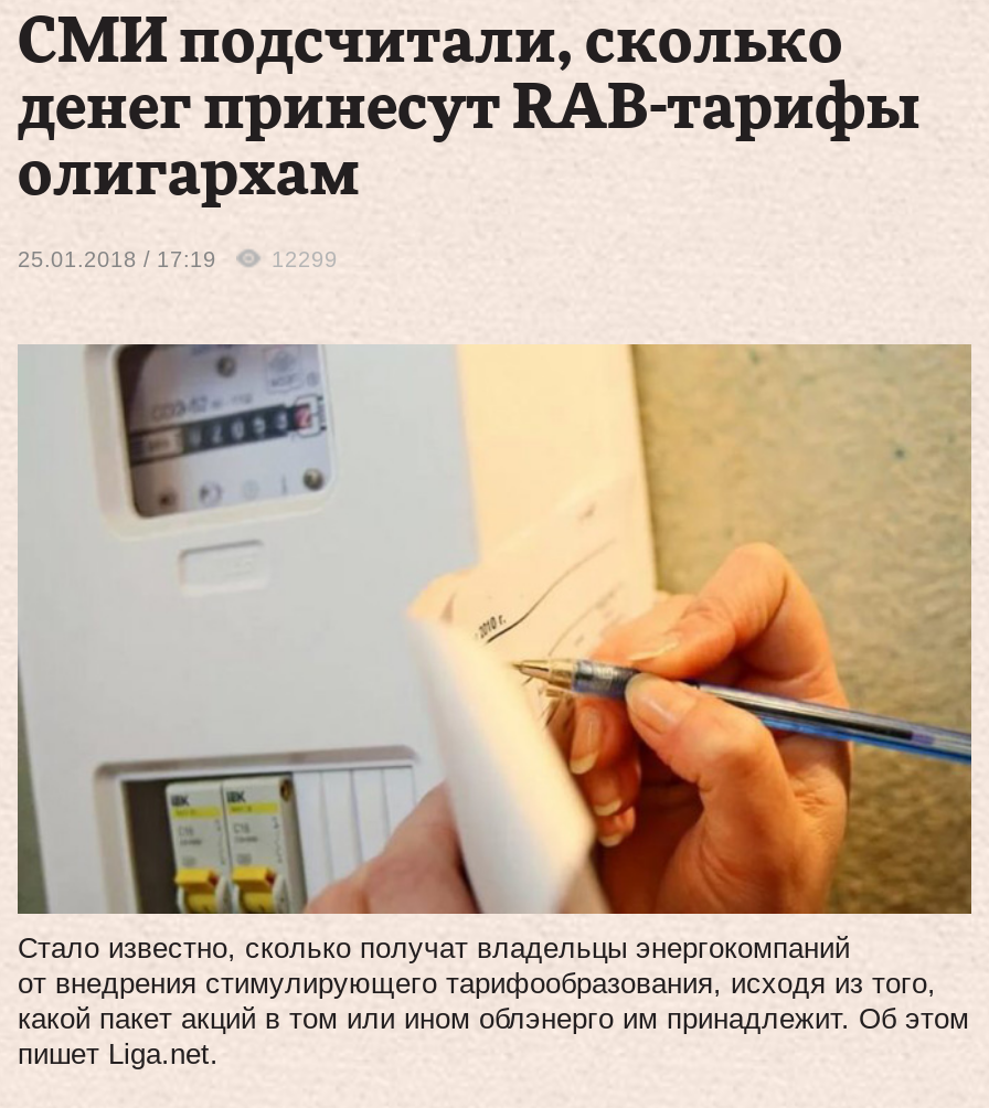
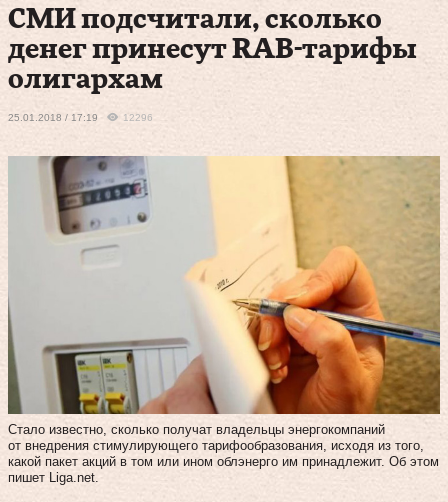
- 12299
+ 12296
